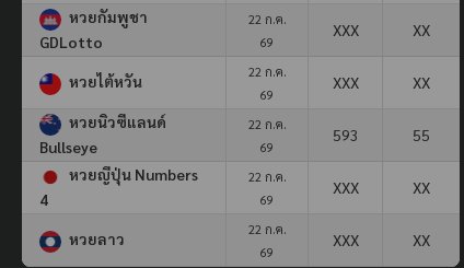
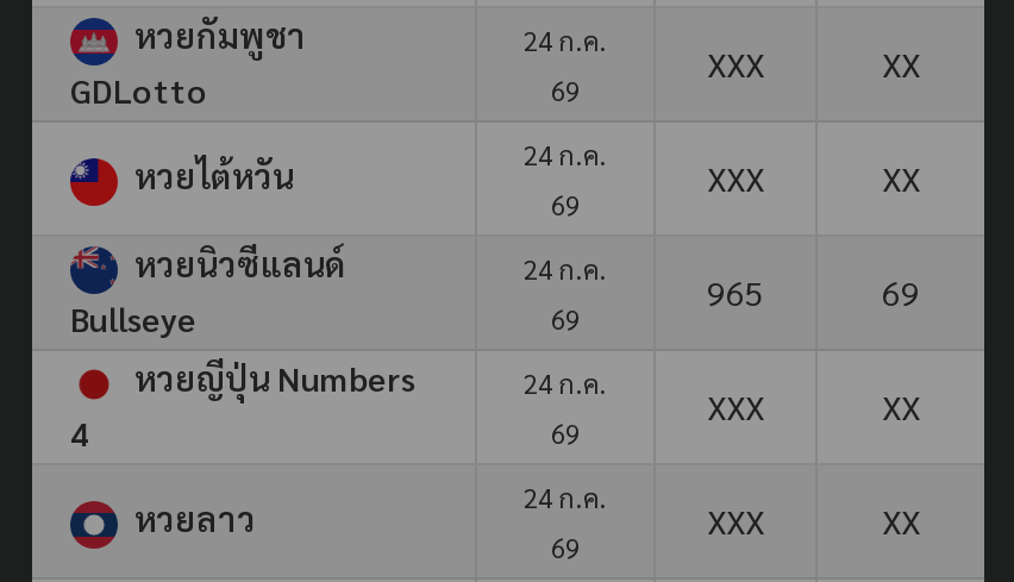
- 22 ก.ค.
+ 24 ก.ค.

- 22 ก.ค.
+ 24 ก.ค.

- 22 ก.ค.
+ 24 ก.ค.

- 593
+ 965

- 55
+ 69

- 22 ก.ค.
+ 24 ก.ค.

- 22 ก.ค.
+ 24 ก.ค.
